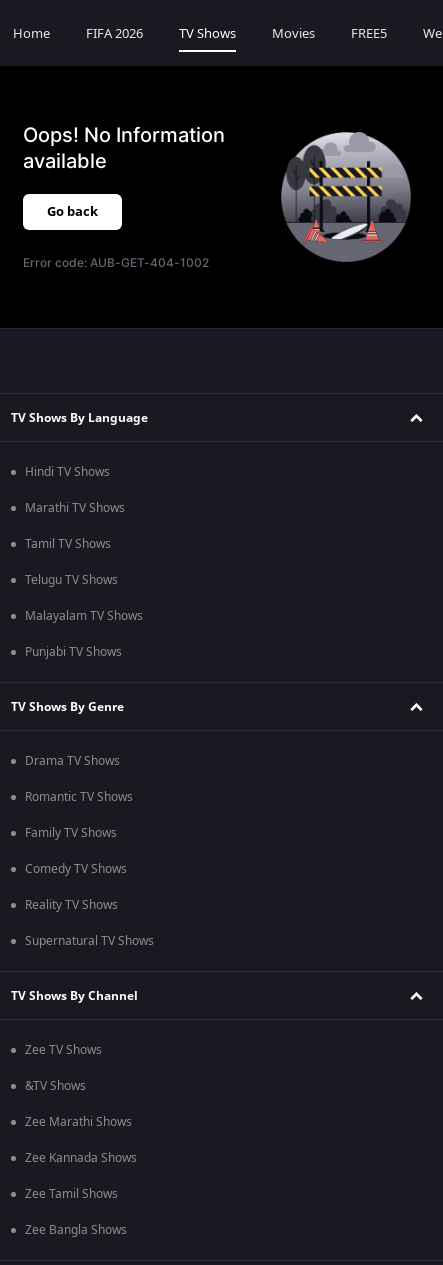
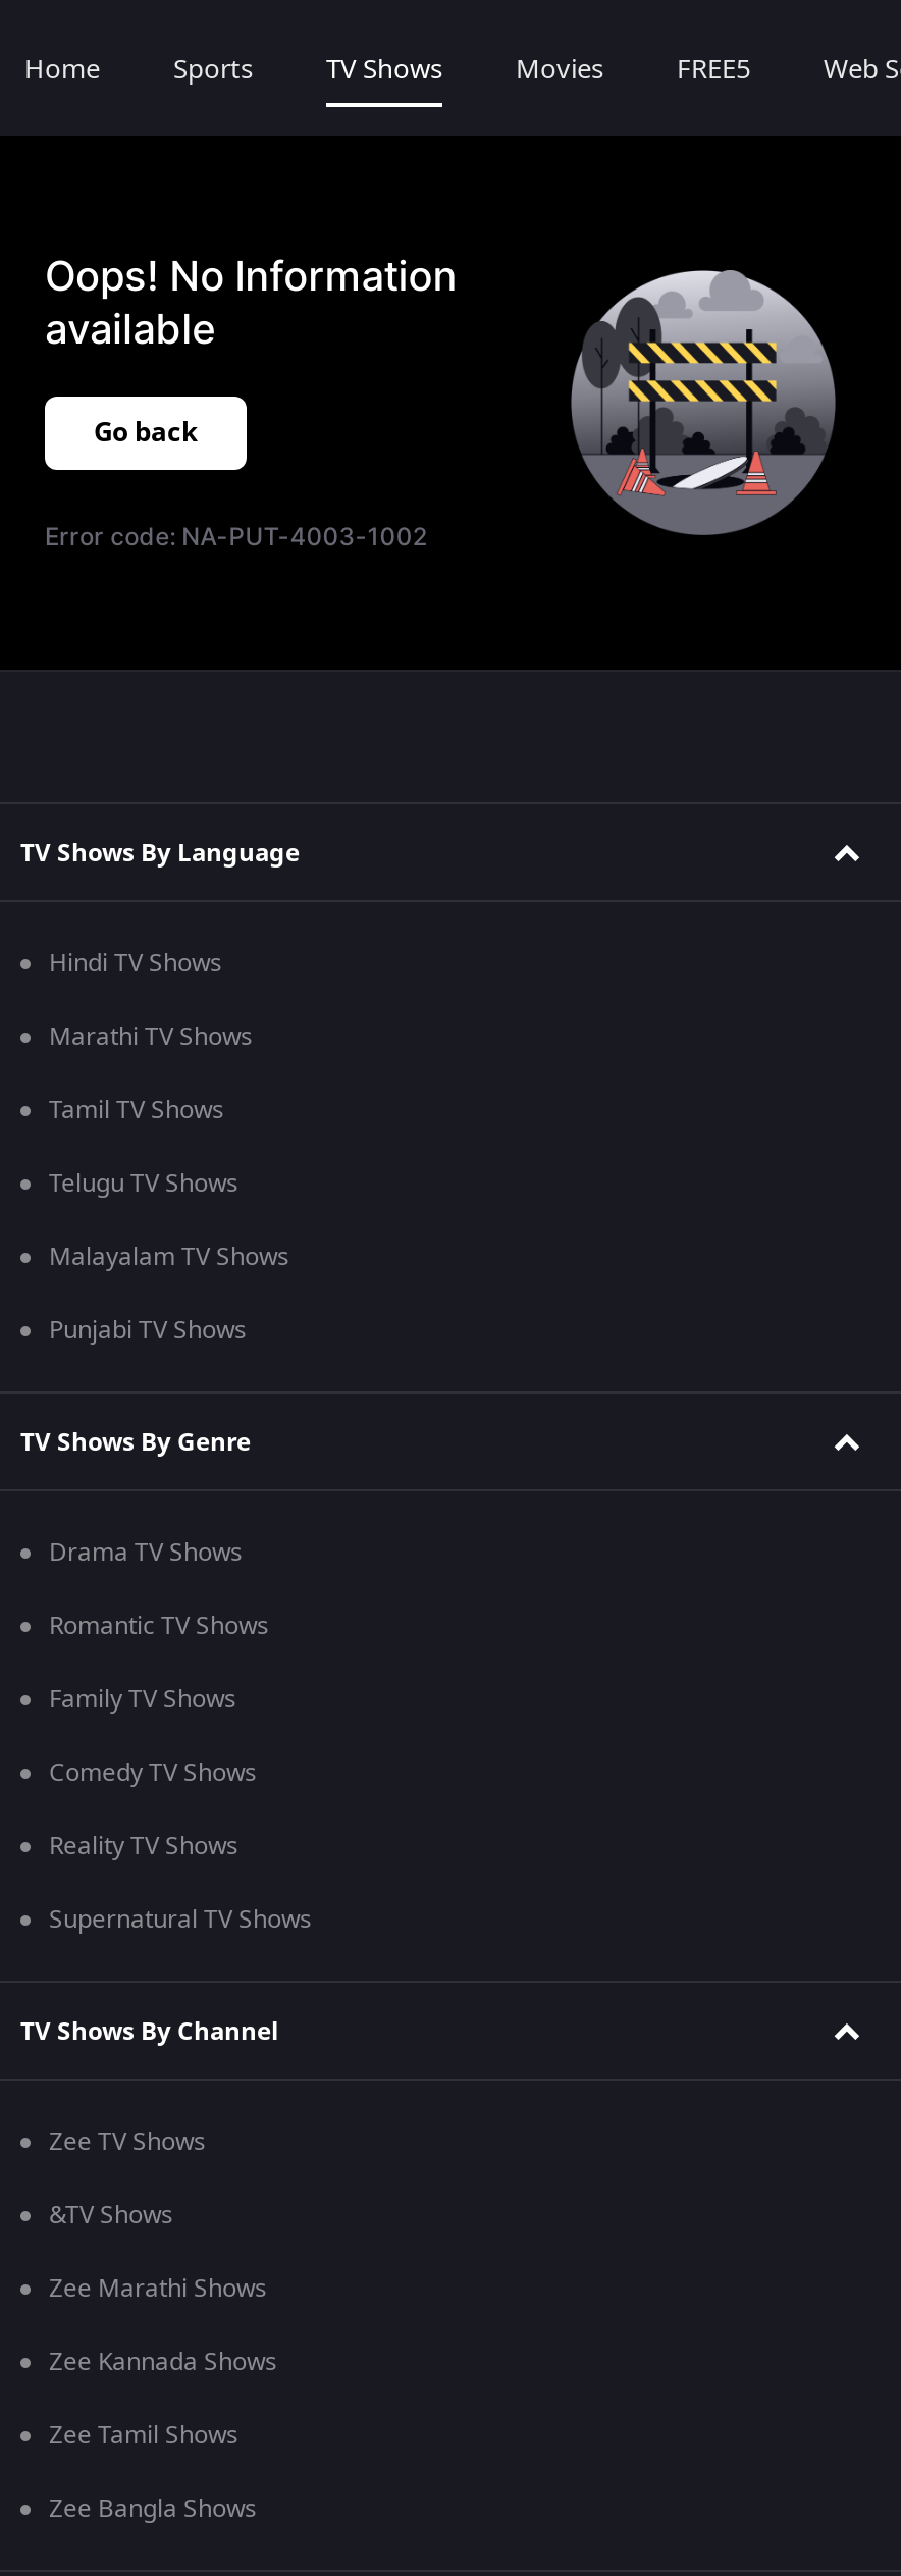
- FIFA 2026
+ Sports

- Error code: AUB-GET-404-1002
+ Error code: NA-PUT-4003-1002
